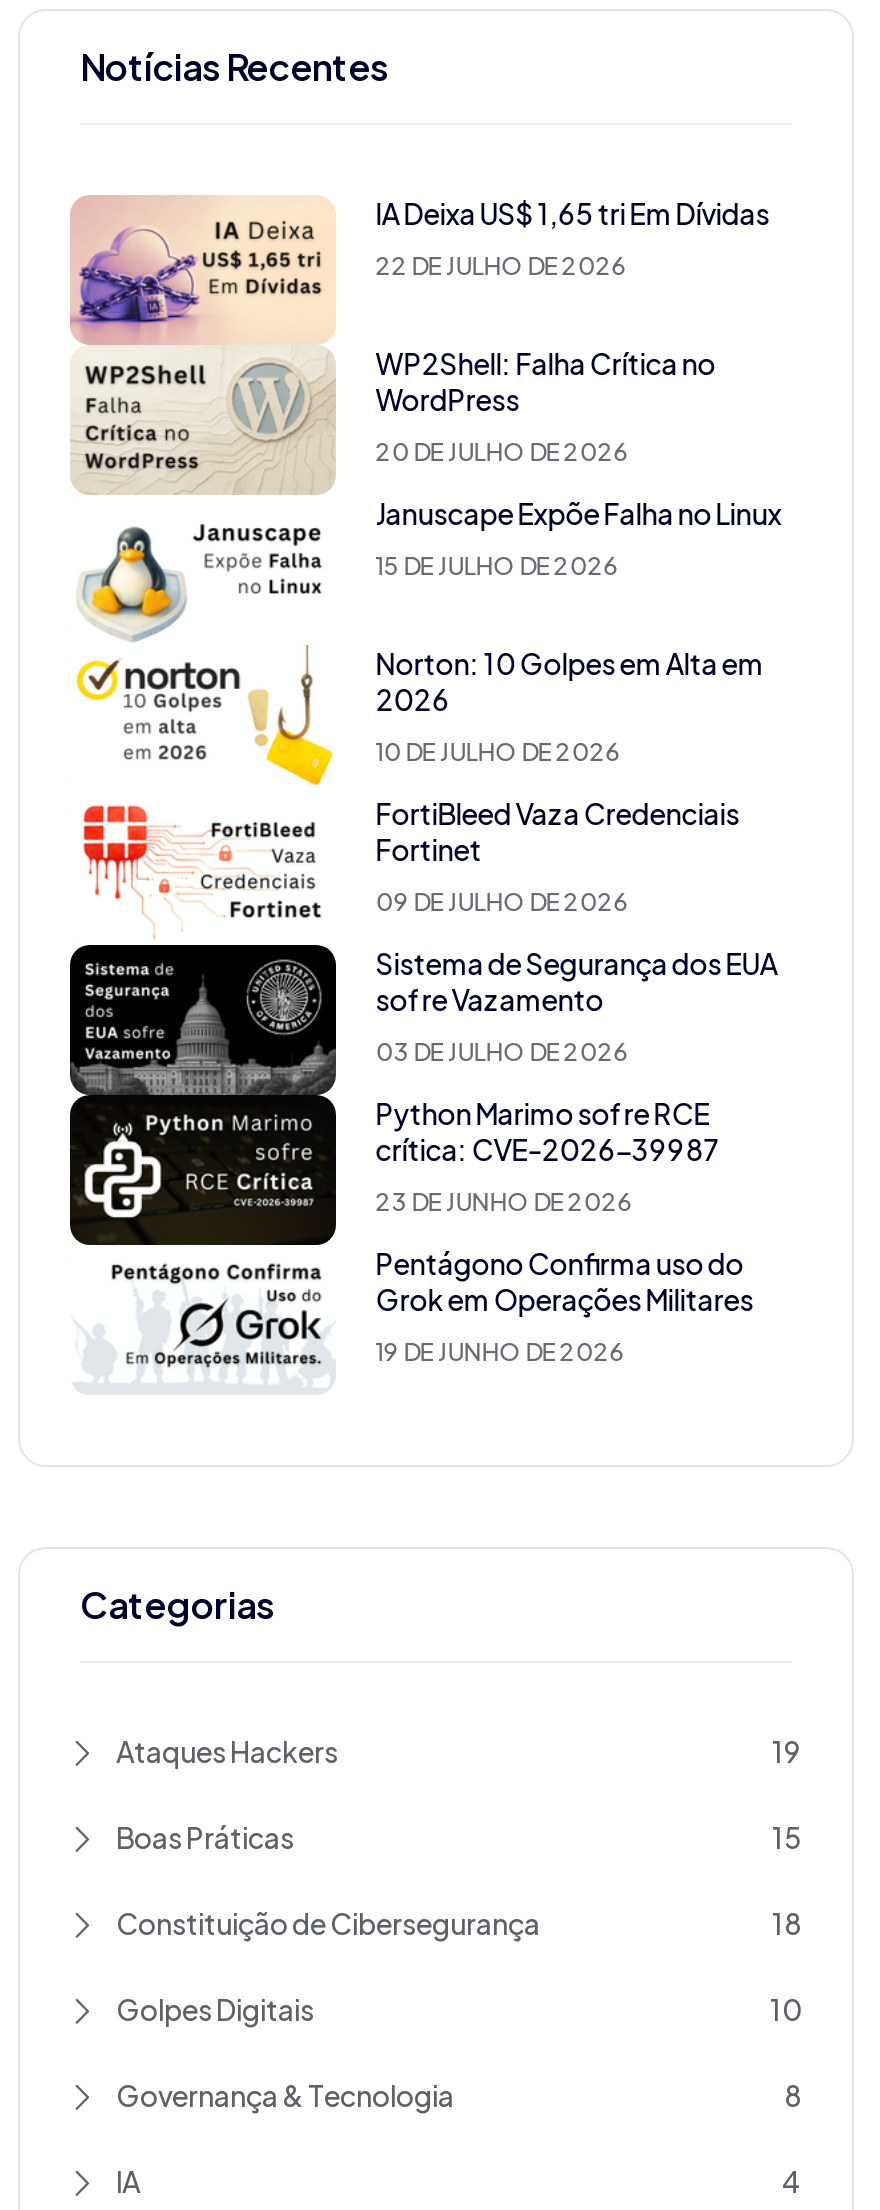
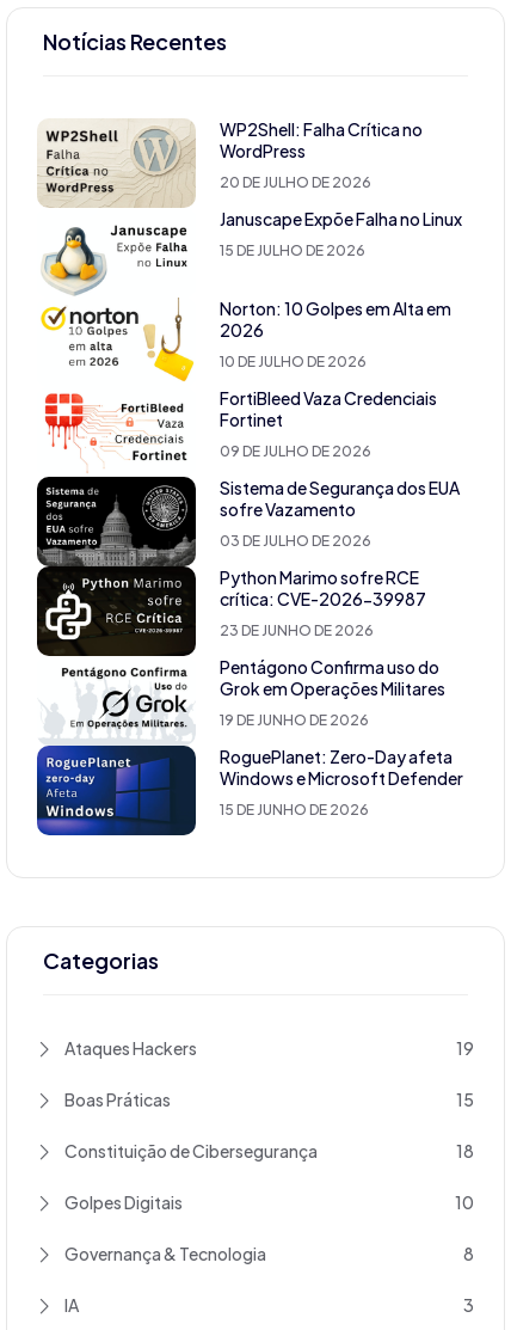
- [image]
- IA Deixa US$ 1,65 tri Em Dívidas
- 22 DE JULHO DE 2026

moved up: [image] | WP2Shell: Falha Crítica no | WordPress | ... | Grok em Operações Militares | 19 DE JUNHO DE 2026

+ [image]
+ RoguePlanet: Zero-Day afeta
+ Windows e Microsoft Defender
+ 15 DE JUNHO DE 2026

- 4
+ 3
